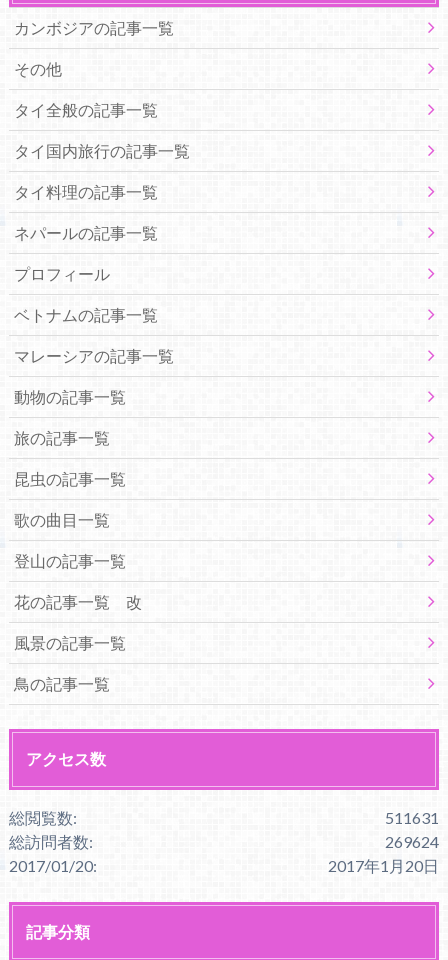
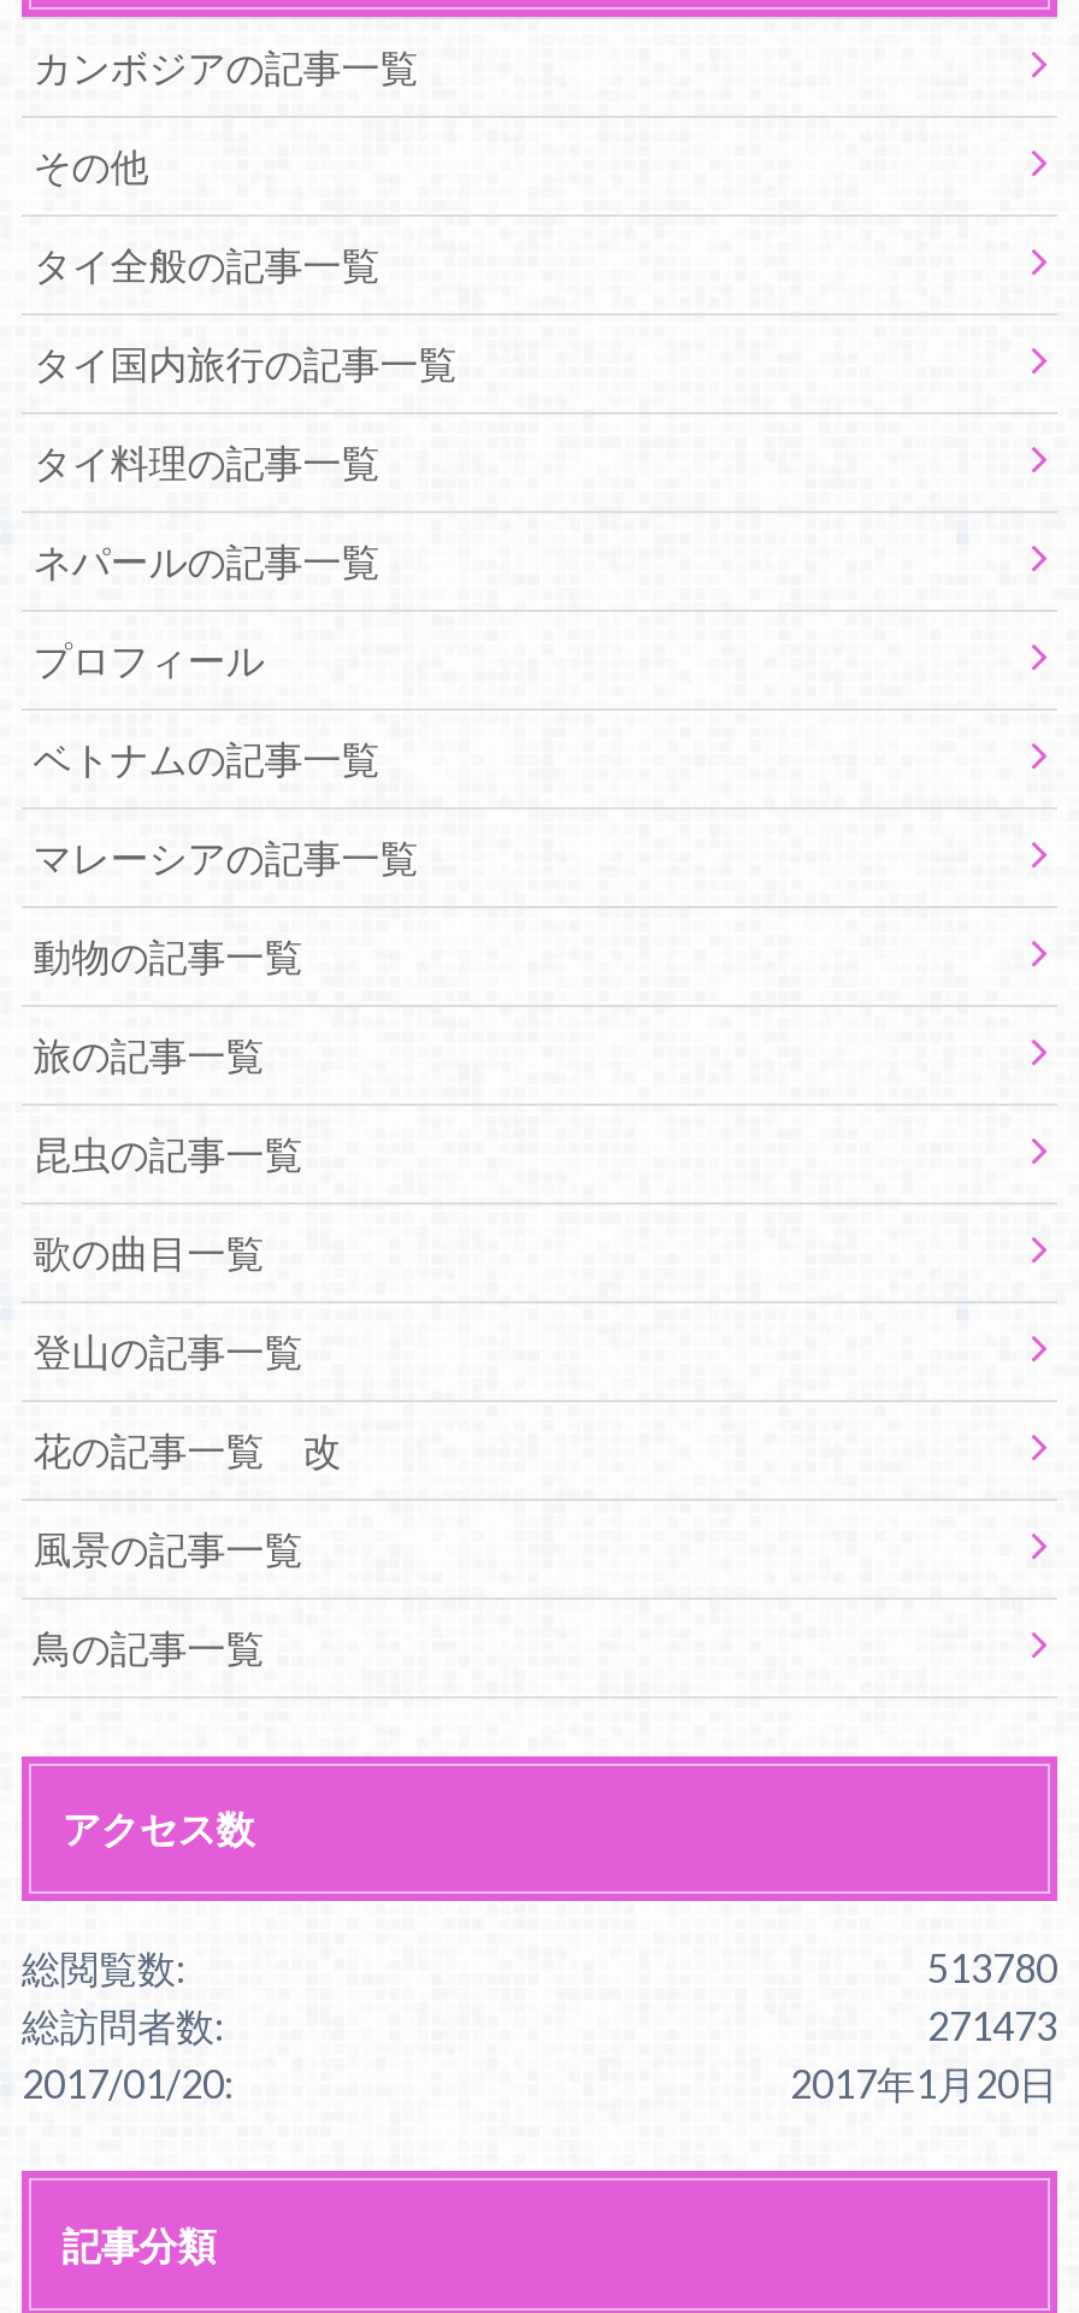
- 511631
+ 513780

- 269624
+ 271473
